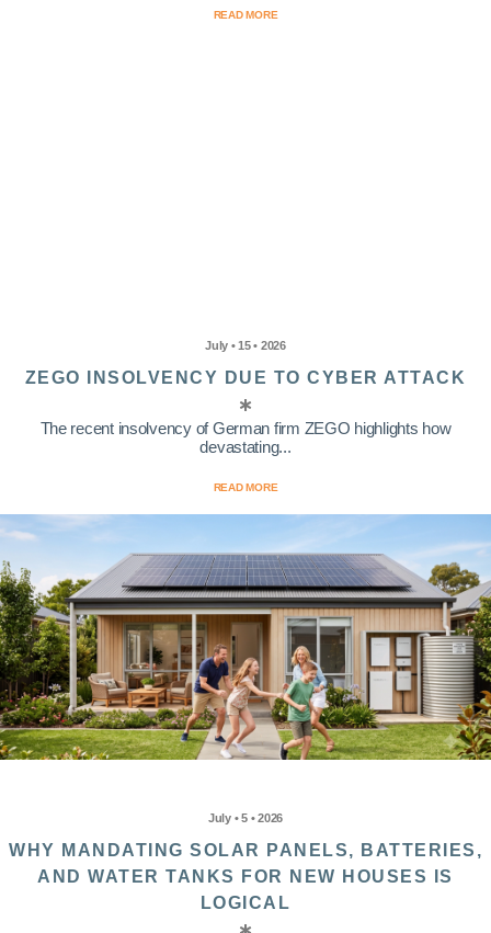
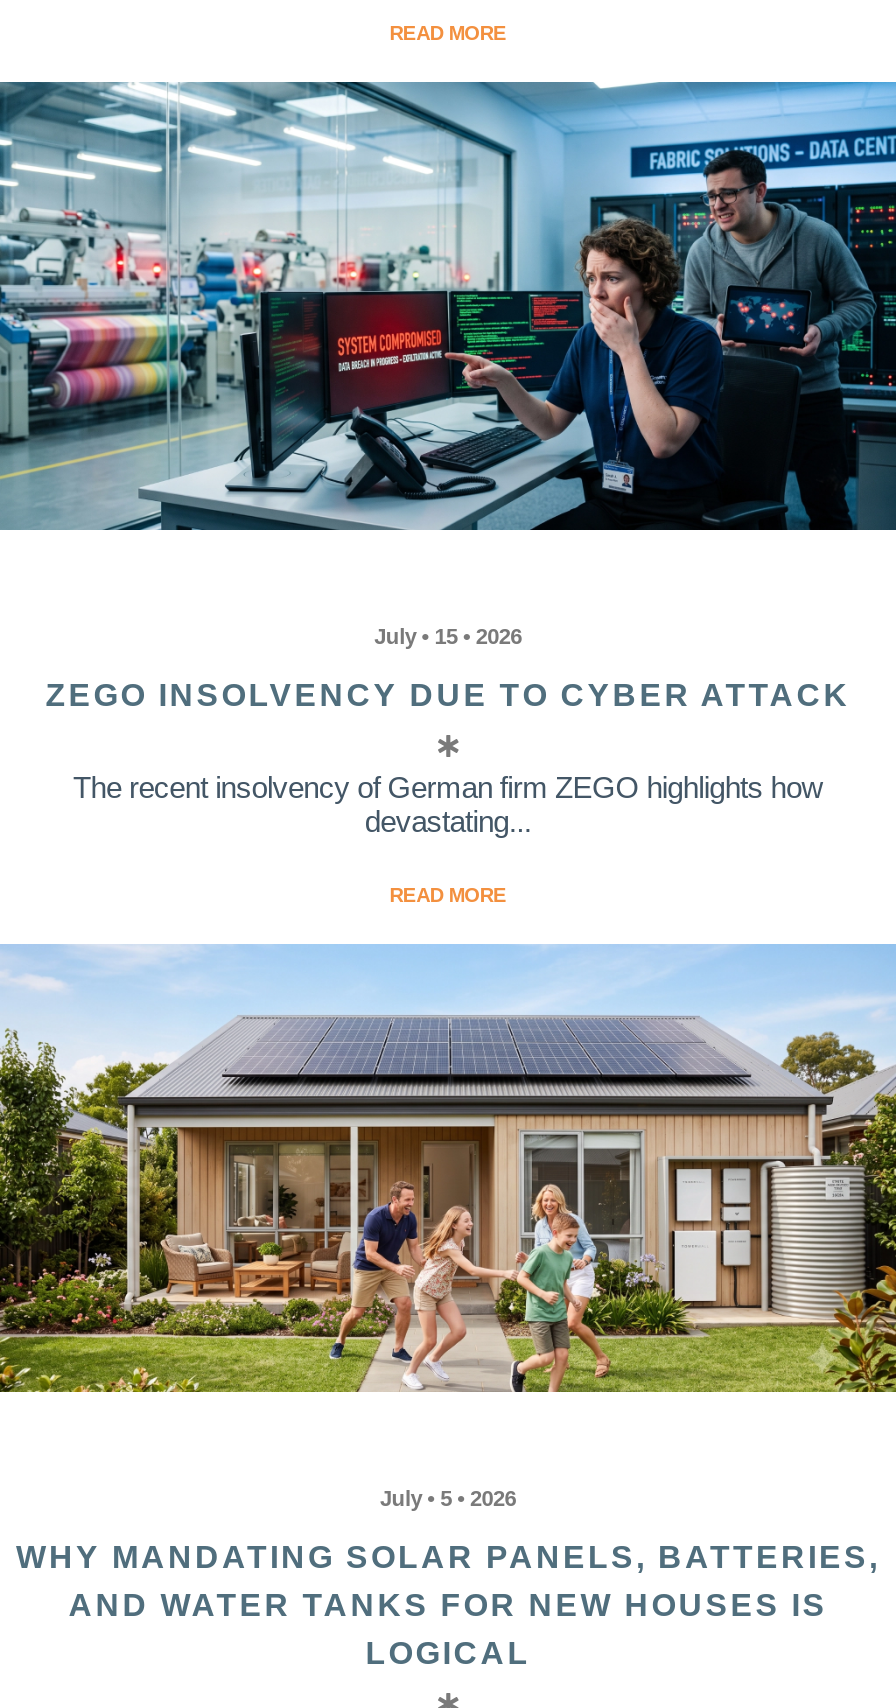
+ [image]
